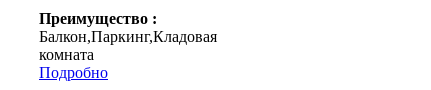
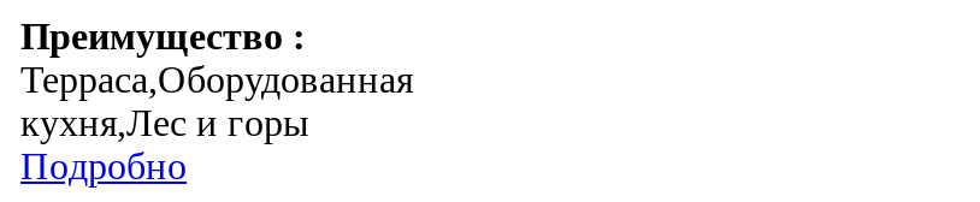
- Балкон,Паркинг,Кладовая
- комната
+ Терраса,Оборудованная
+ кухня,Лес и горы
